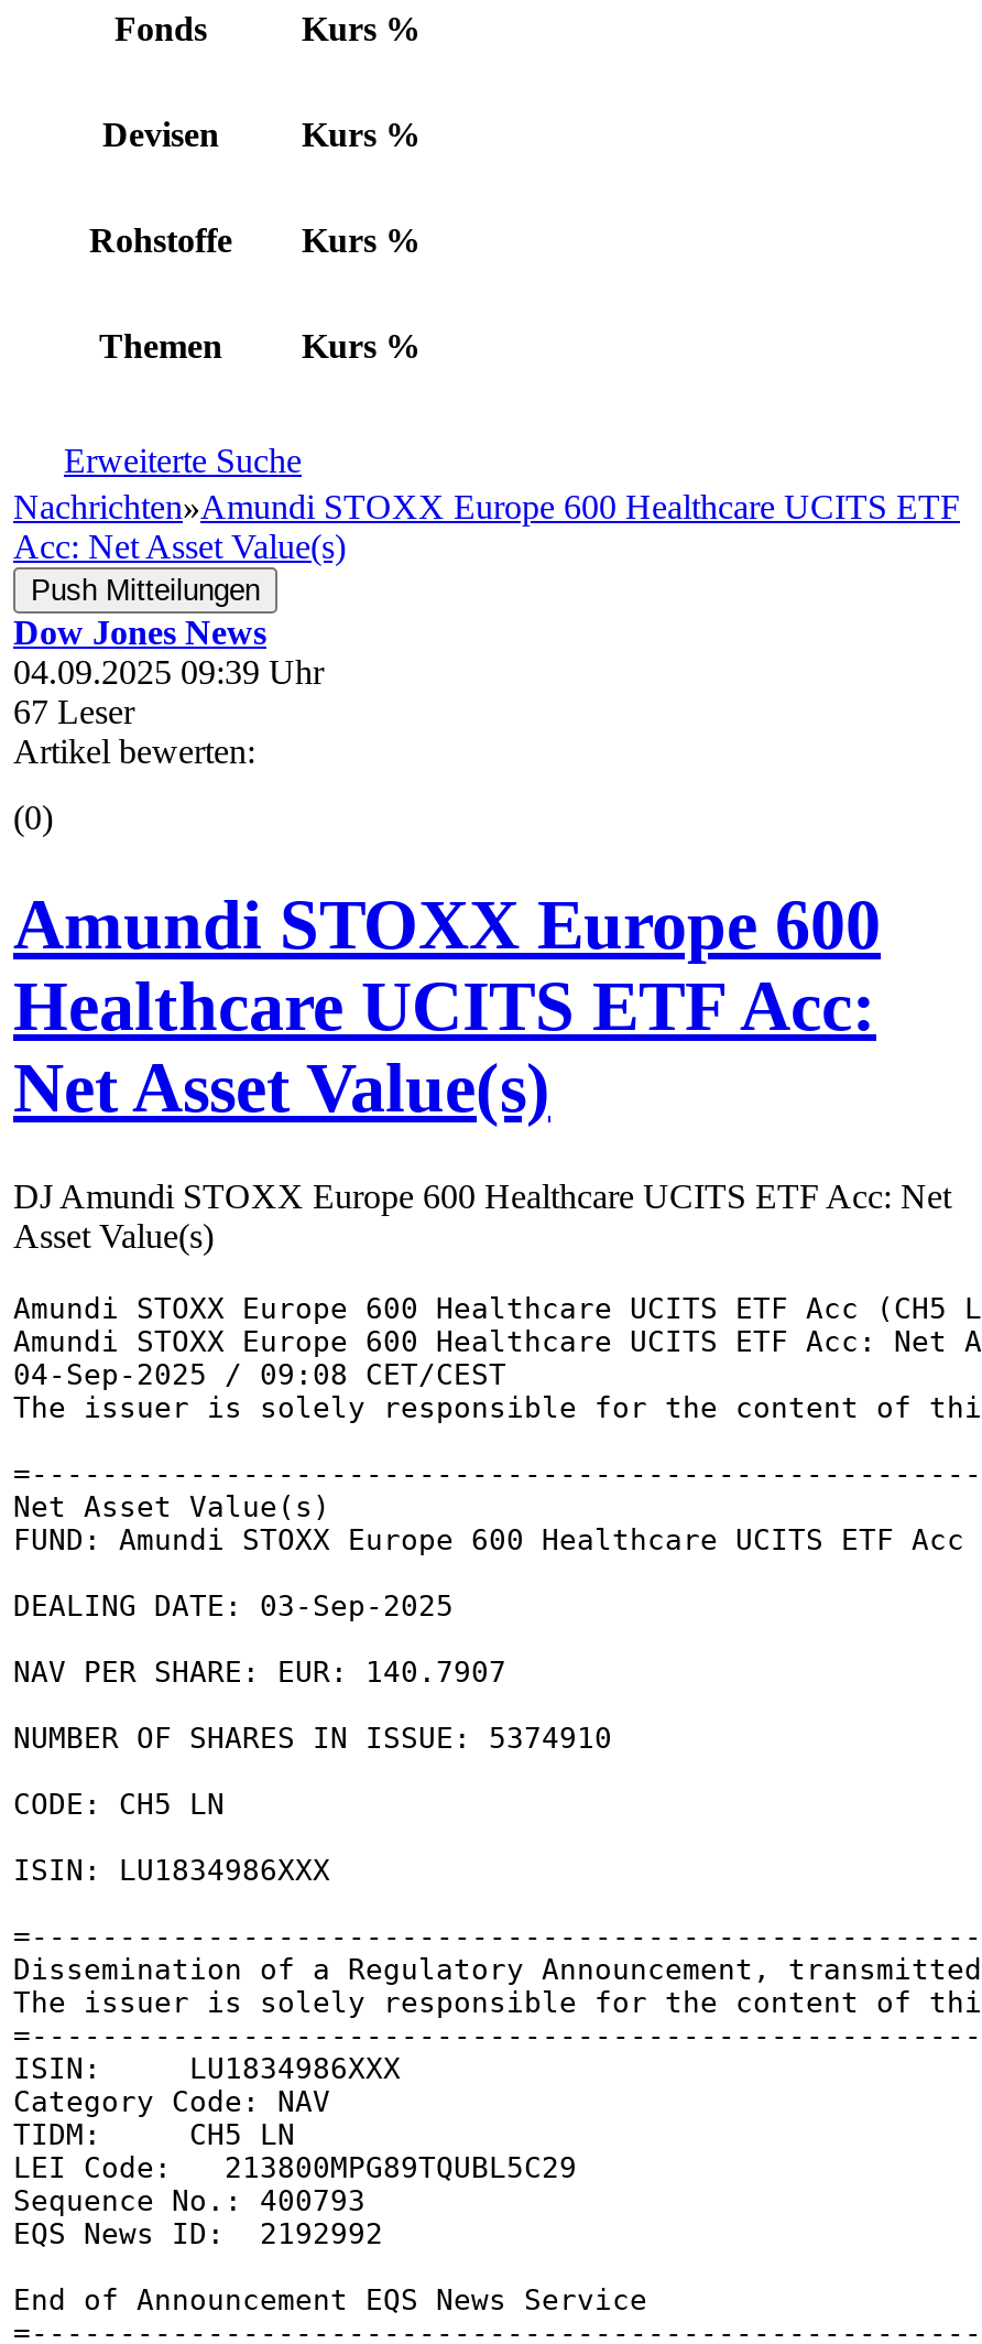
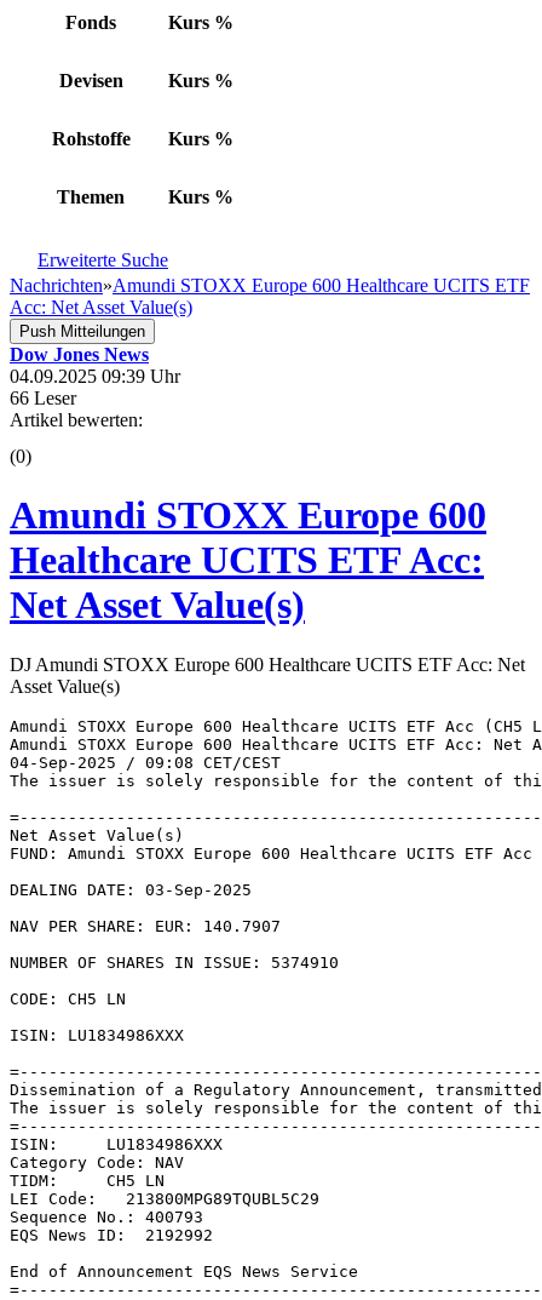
- 67 Leser
+ 66 Leser
